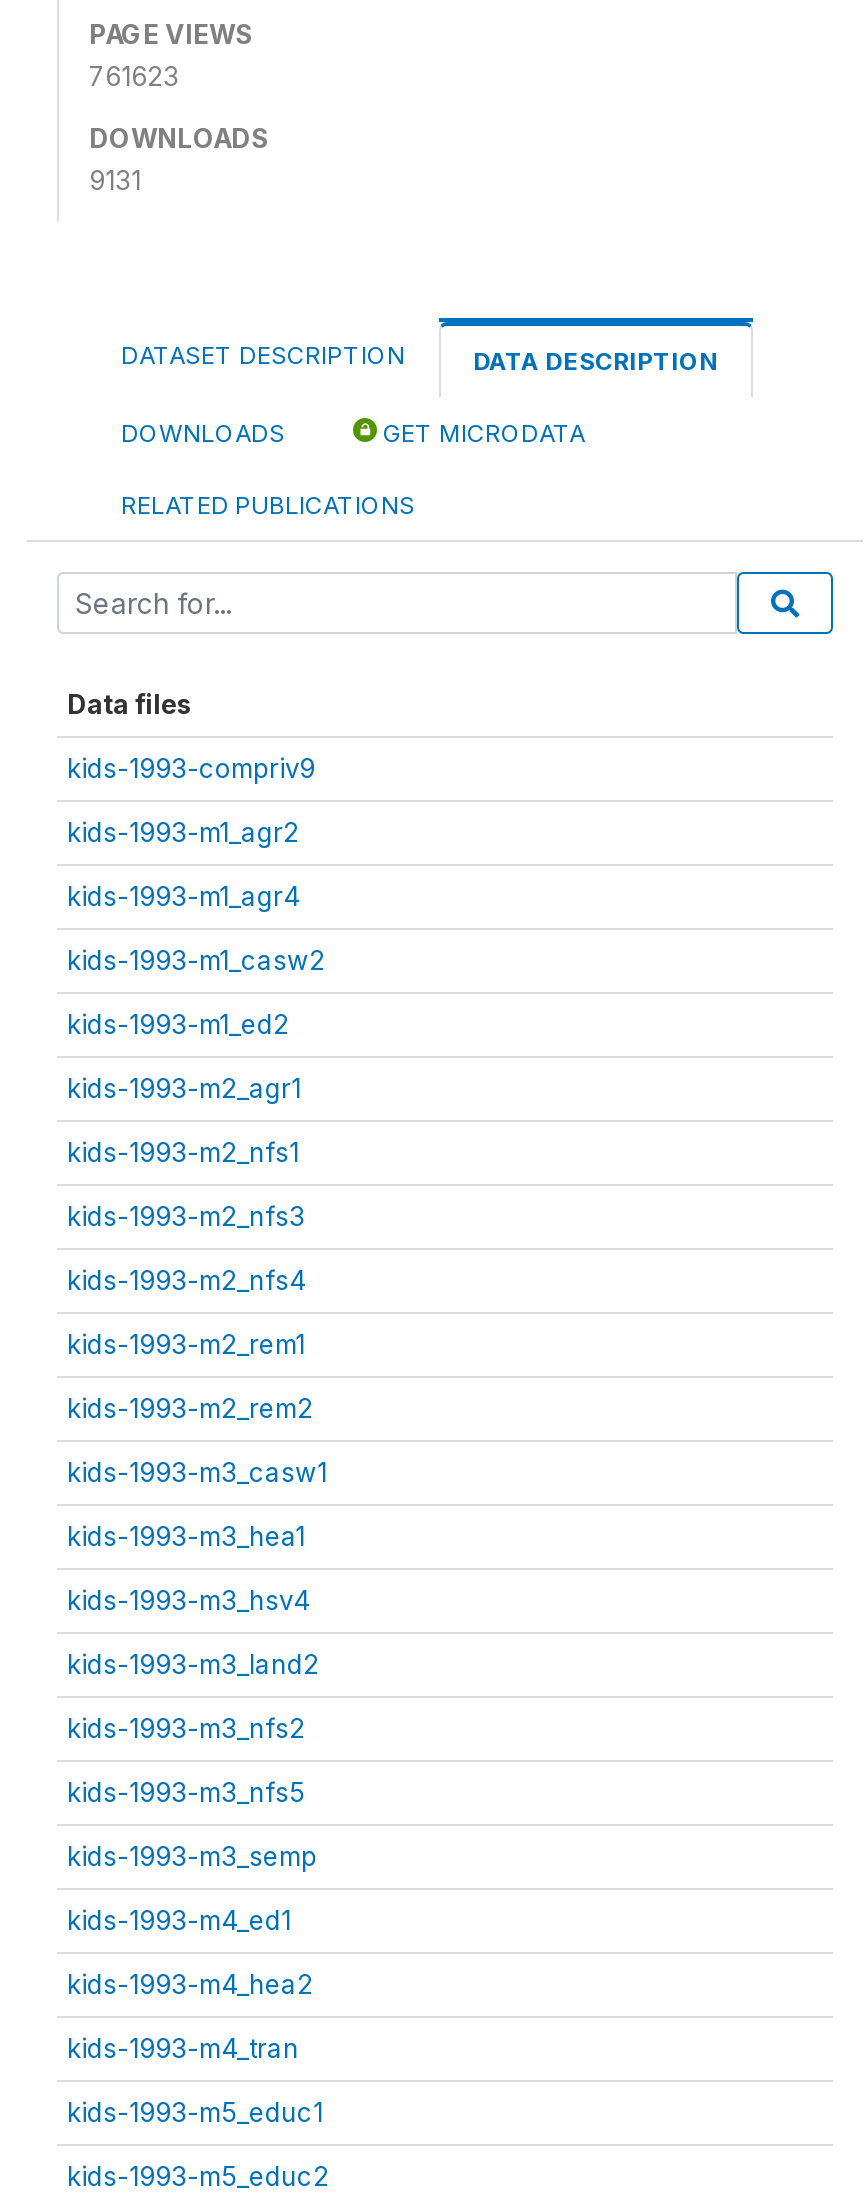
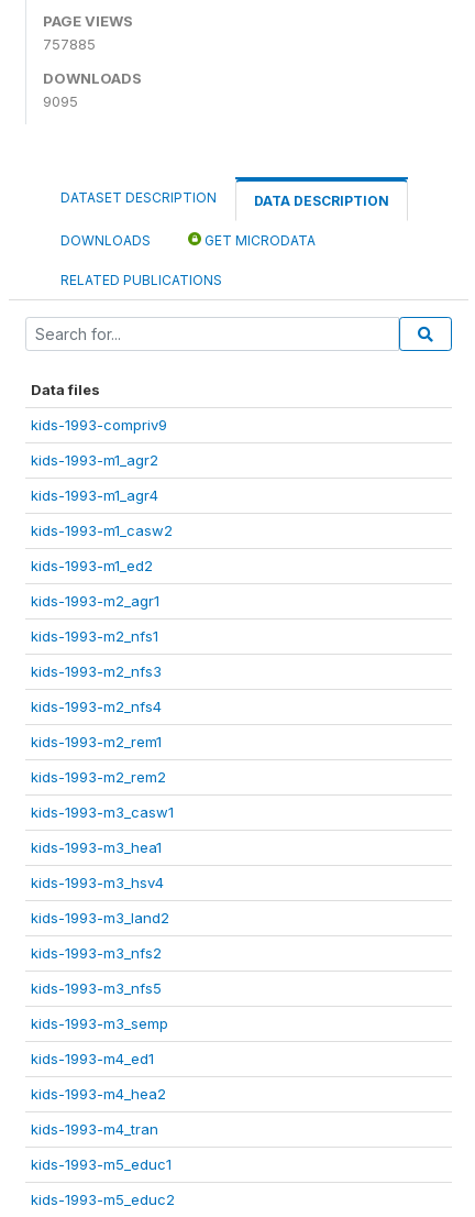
- 761623
+ 757885

- 9131
+ 9095
